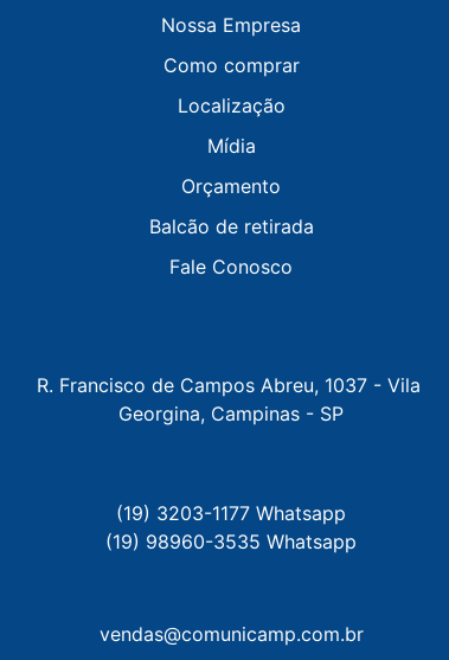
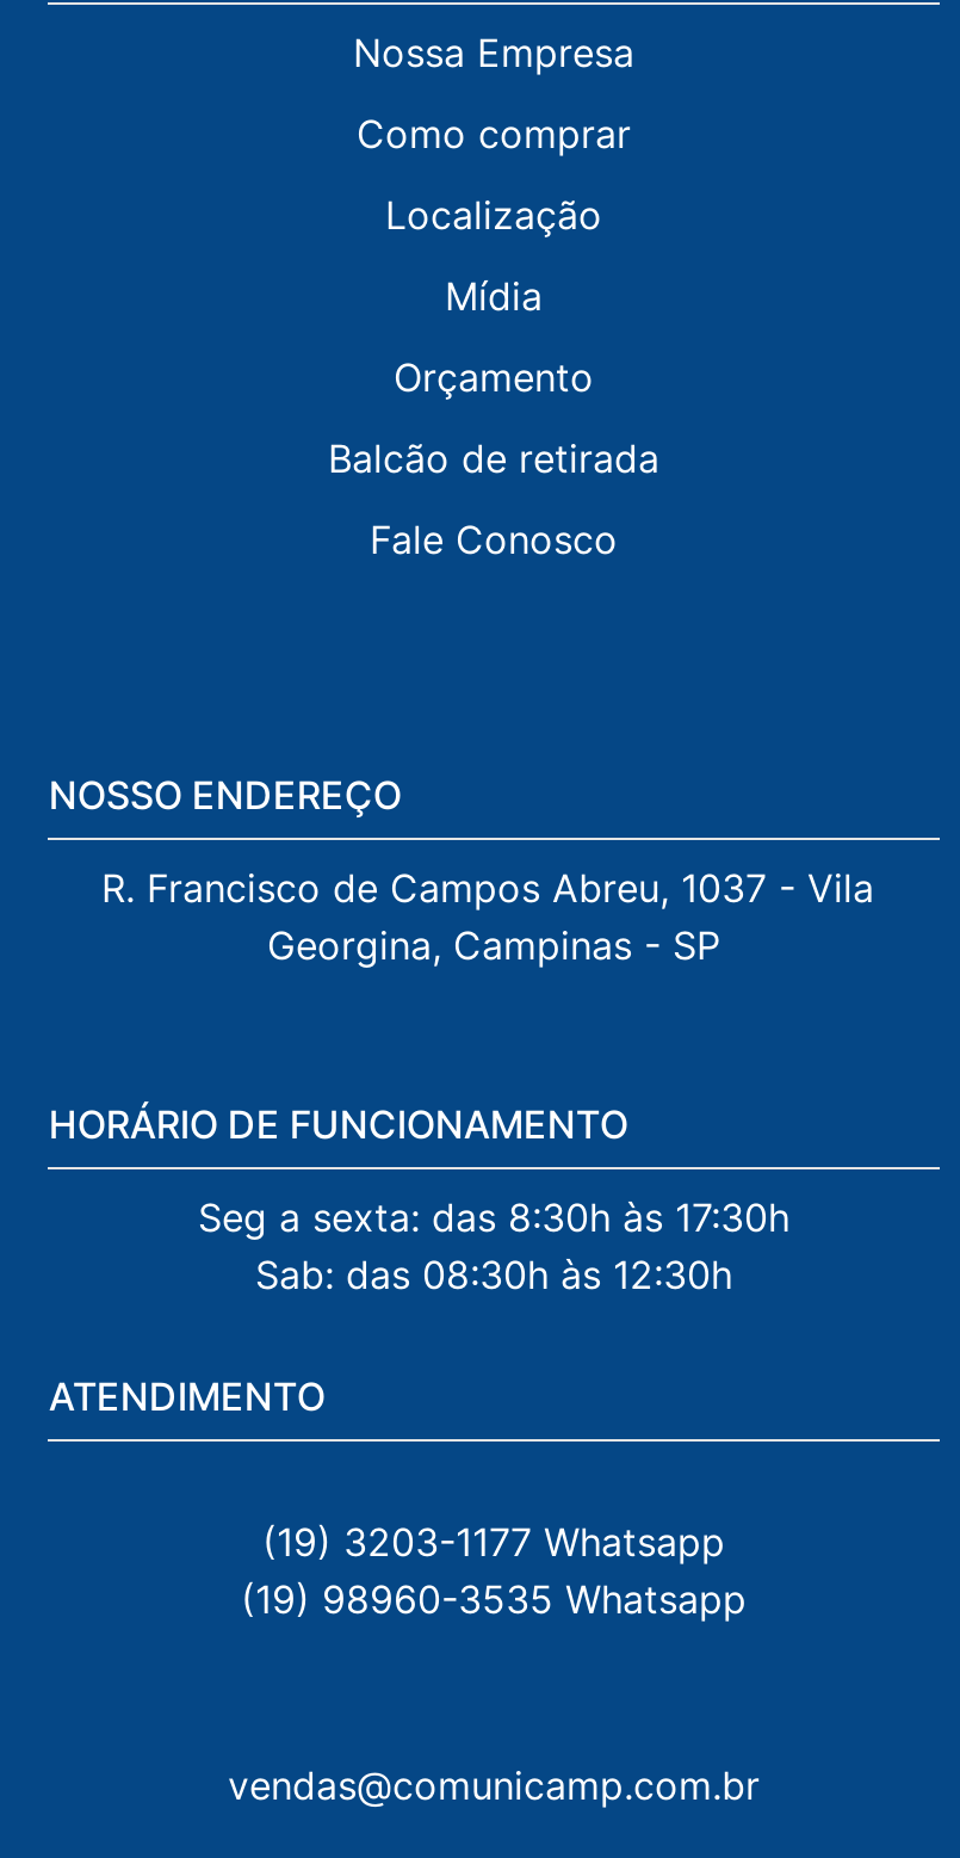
+ NOSSO ENDEREÇO

+ HORÁRIO DE FUNCIONAMENTO
+ Seg a sexta: das 8:30h às 17:30h
+ Sab: das 08:30h às 12:30h
+ ATENDIMENTO
